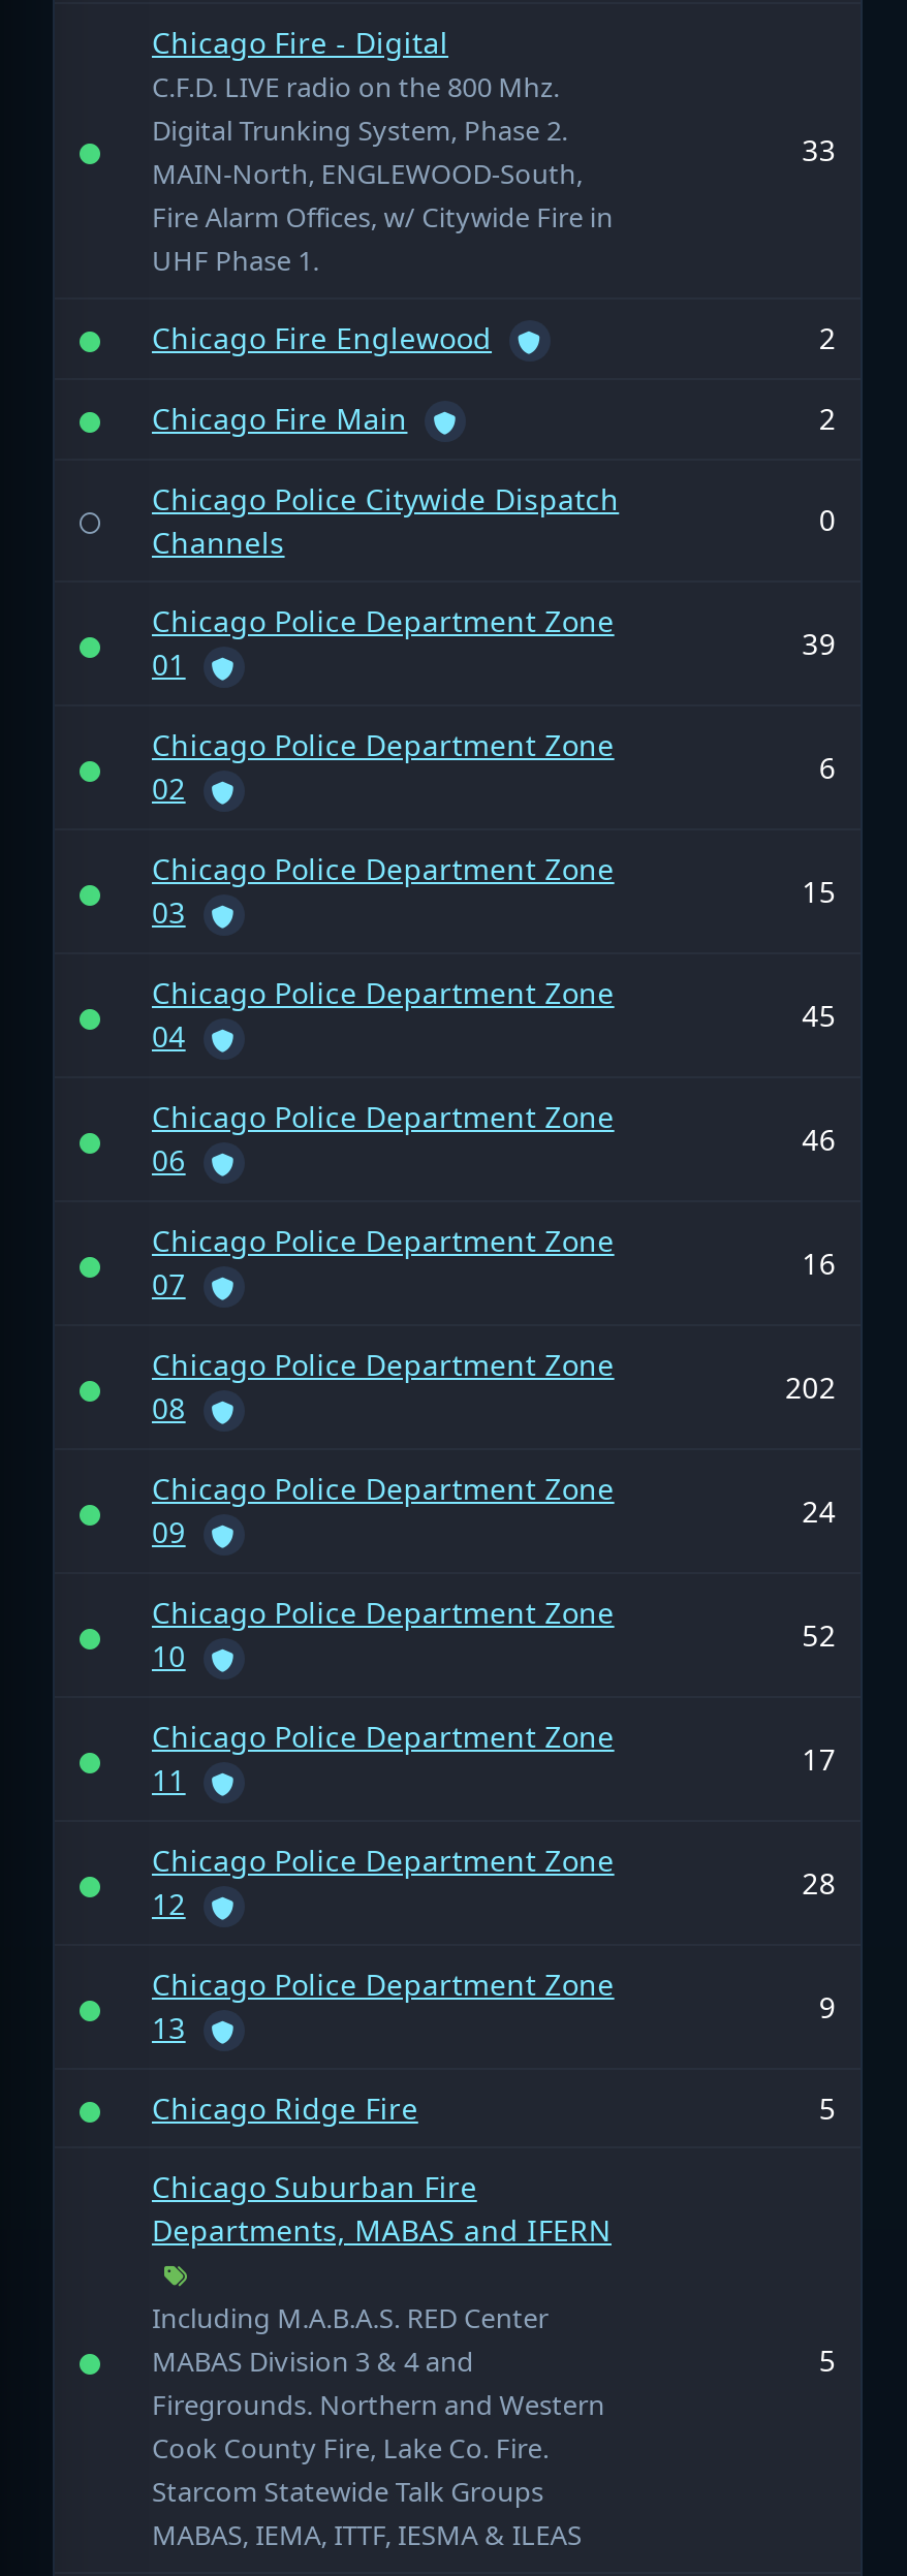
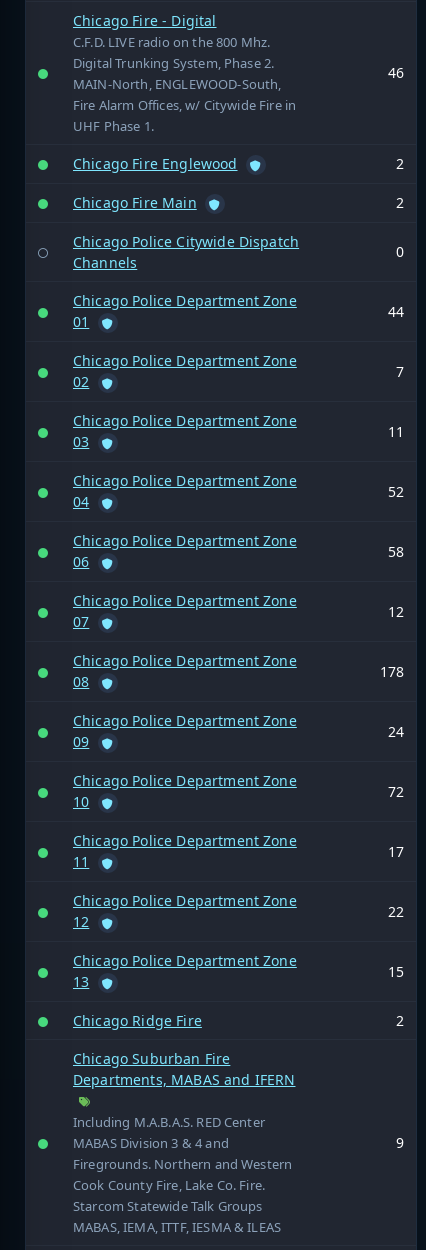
- 33
+ 46

- 39
+ 44

- 6
+ 7

- 15
+ 11

- 45
+ 52

- 46
+ 58

- 16
+ 12

- 202
+ 178

- 52
+ 72

- 28
+ 22

- 9
+ 15

- 5
+ 2

- 5
+ 9
